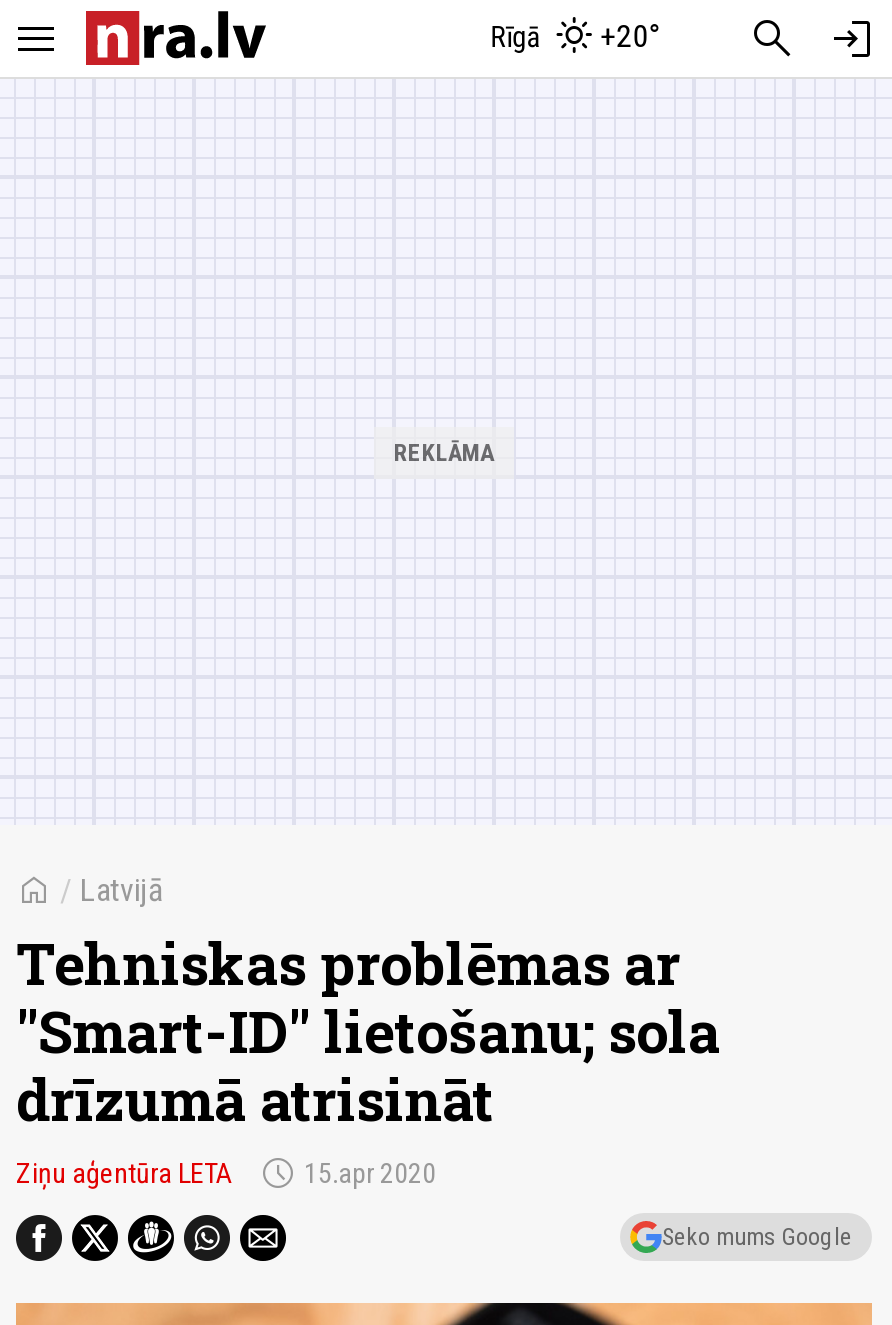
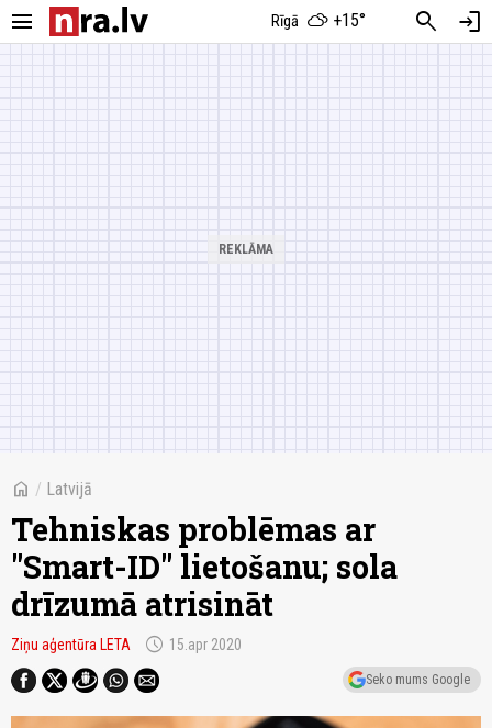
- Rīgā +20°
+ Rīgā +15°
